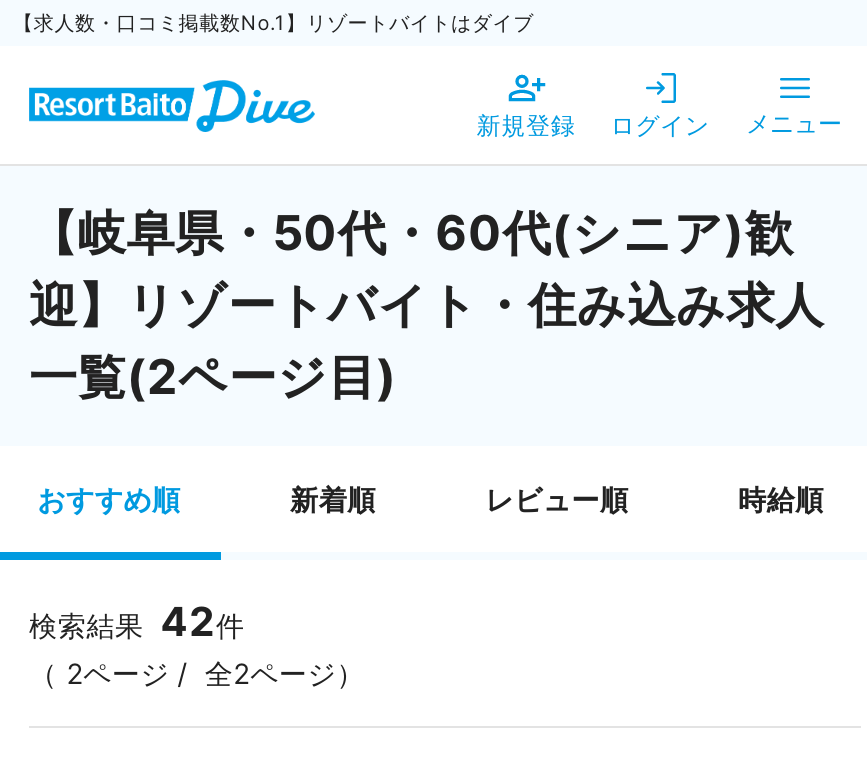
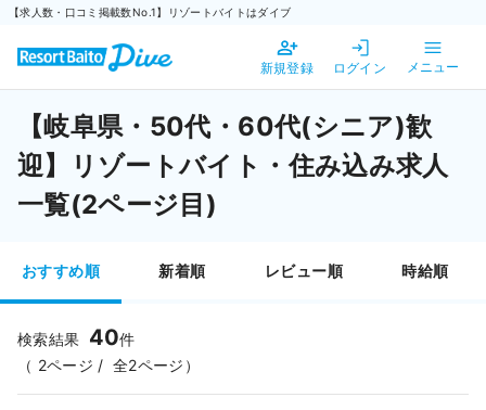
- 検索結果 42件
+ 検索結果 40件
